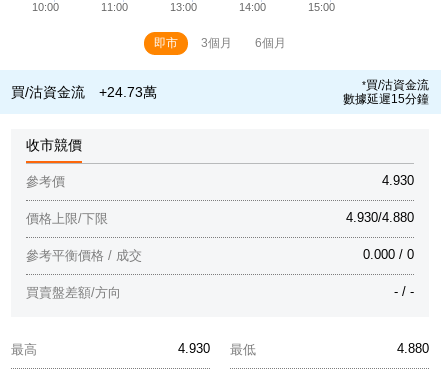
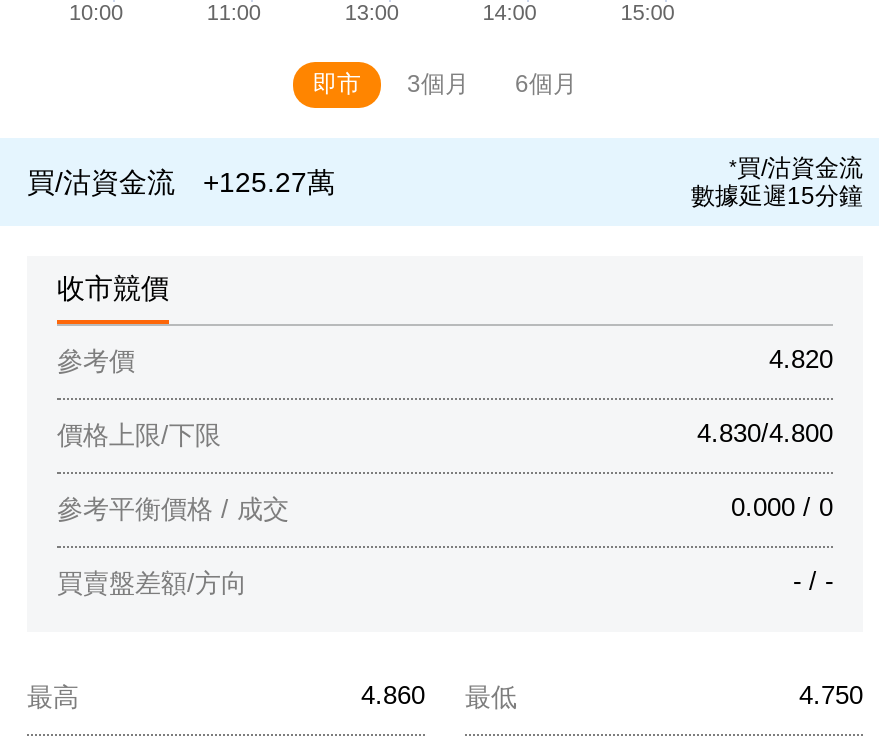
- 買/沽資金流 +24.73萬
+ 買/沽資金流 +125.27萬

- 4.930
+ 4.820

- 4.930/4.880
+ 4.830/4.800

- 4.930 最低
+ 4.860 最低

- 4.880
+ 4.750
